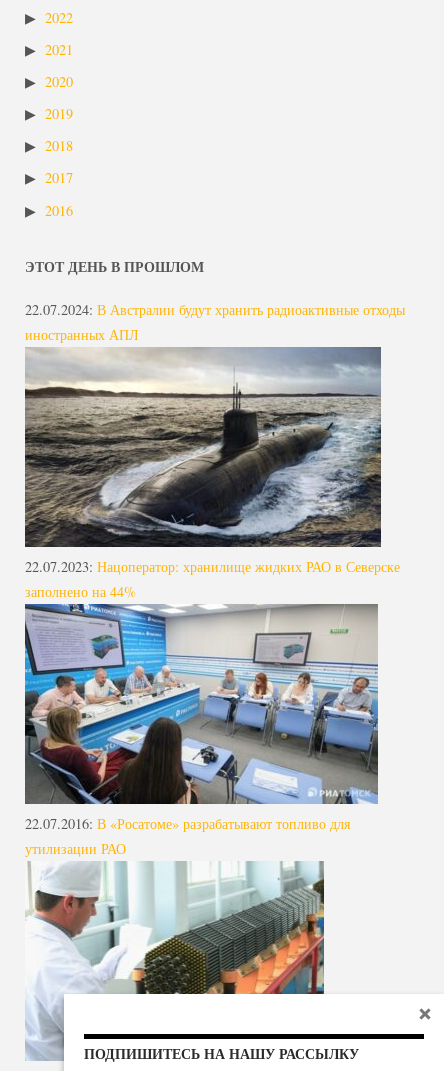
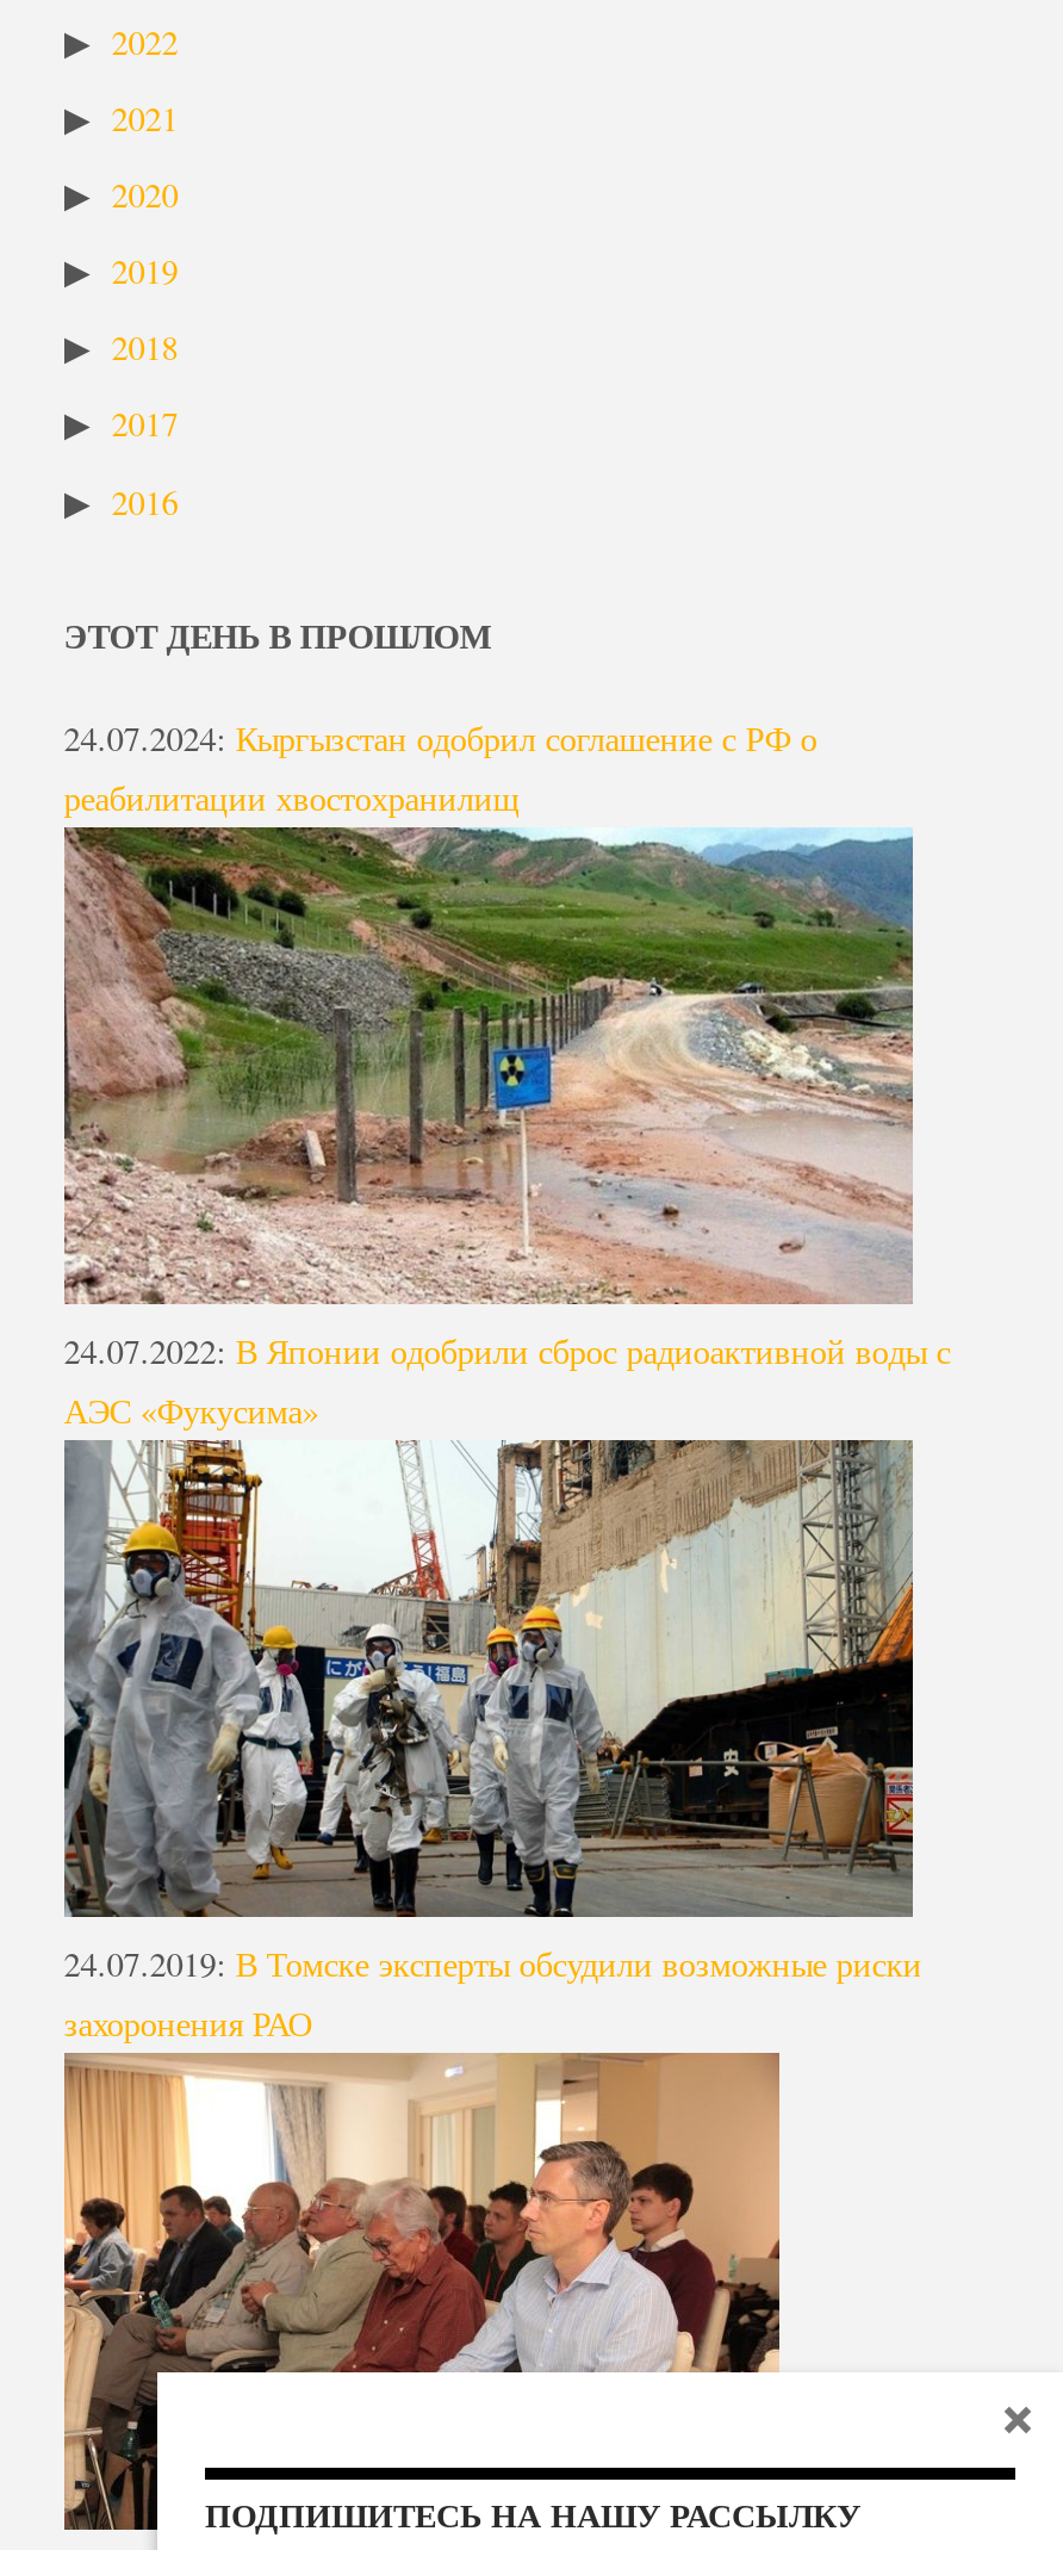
- 22.07.2024: В Австралии будут хранить радиоактивные отходы
- иностранных АПЛ
+ 24.07.2024: Кыргызстан одобрил соглашение с РФ о
+ реабилитации хвостохранилищ

- [image]
- 22.07.2023: Нацоператор: хранилище жидких РАО в Северске
- заполнено на 44%
+ [image]
+ 24.07.2022: В Японии одобрили сброс радиоактивной воды с
+ АЭС «Фукусима»

- [image]
- 22.07.2016: В «Росатоме» разрабатывают топливо для
- утилизации РАО
+ [image]
+ 24.07.2019: В Томске эксперты обсудили возможные риски
+ захоронения РАО

- [image]
+ [image]
